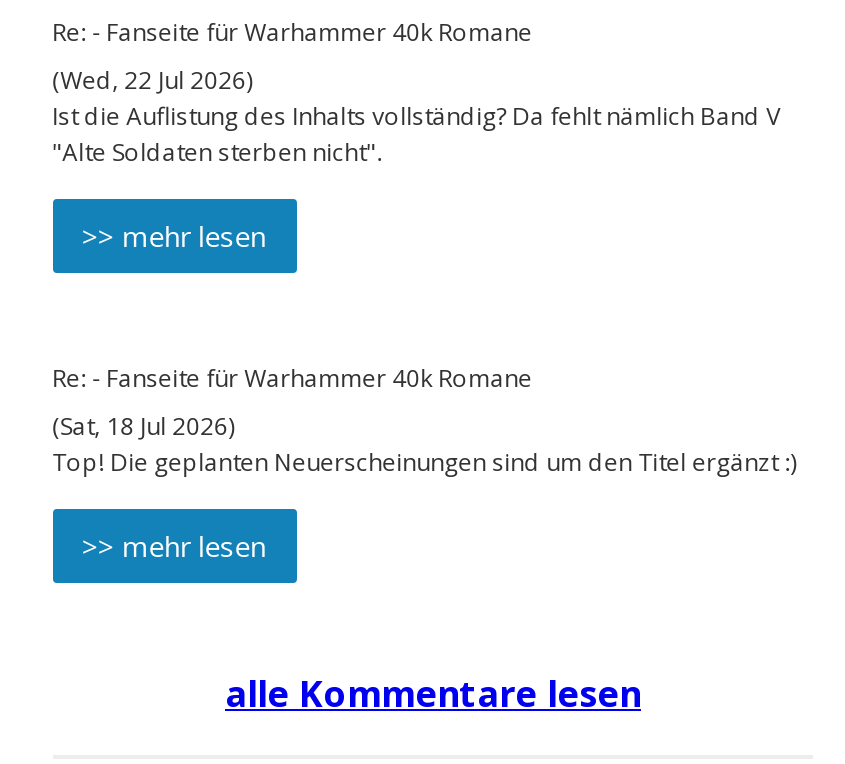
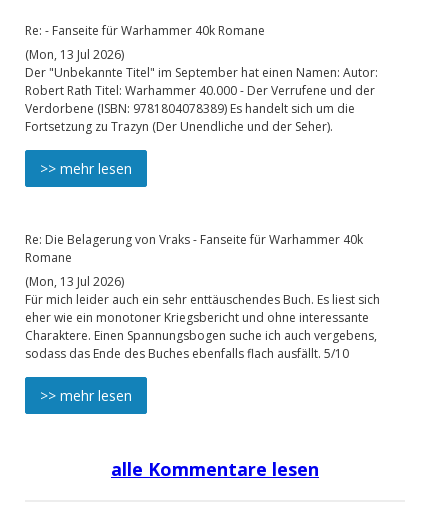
- (Wed, 22 Jul 2026)
- Ist die Auflistung des Inhalts vollständig? Da fehlt nämlich Band V
- "Alte Soldaten sterben nicht".
+ (Mon, 13 Jul 2026)
+ Der "Unbekannte Titel" im September hat einen Namen: Autor:
+ Robert Rath Titel: Warhammer 40.000 - Der Verrufene und der
+ Verdorbene (ISBN: 9781804078389) Es handelt sich um die
+ Fortsetzung zu Trazyn (Der Unendliche und der Seher).

- Re: - Fanseite für Warhammer 40k Romane
- (Sat, 18 Jul 2026)
- Top! Die geplanten Neuerscheinungen sind um den Titel ergänzt :)
+ Re: Die Belagerung von Vraks - Fanseite für Warhammer 40k
+ Romane
+ (Mon, 13 Jul 2026)
+ Für mich leider auch ein sehr enttäuschendes Buch. Es liest sich
+ eher wie ein monotoner Kriegsbericht und ohne interessante
+ Charaktere. Einen Spannungsbogen suche ich auch vergebens,
+ sodass das Ende des Buches ebenfalls flach ausfällt. 5/10
